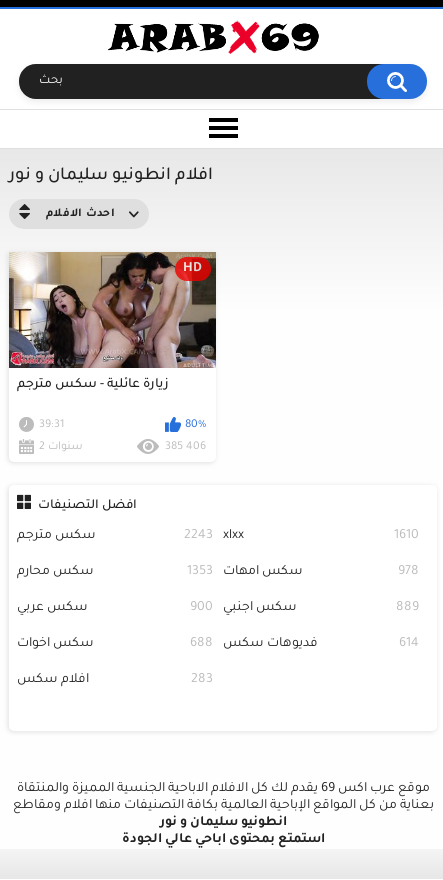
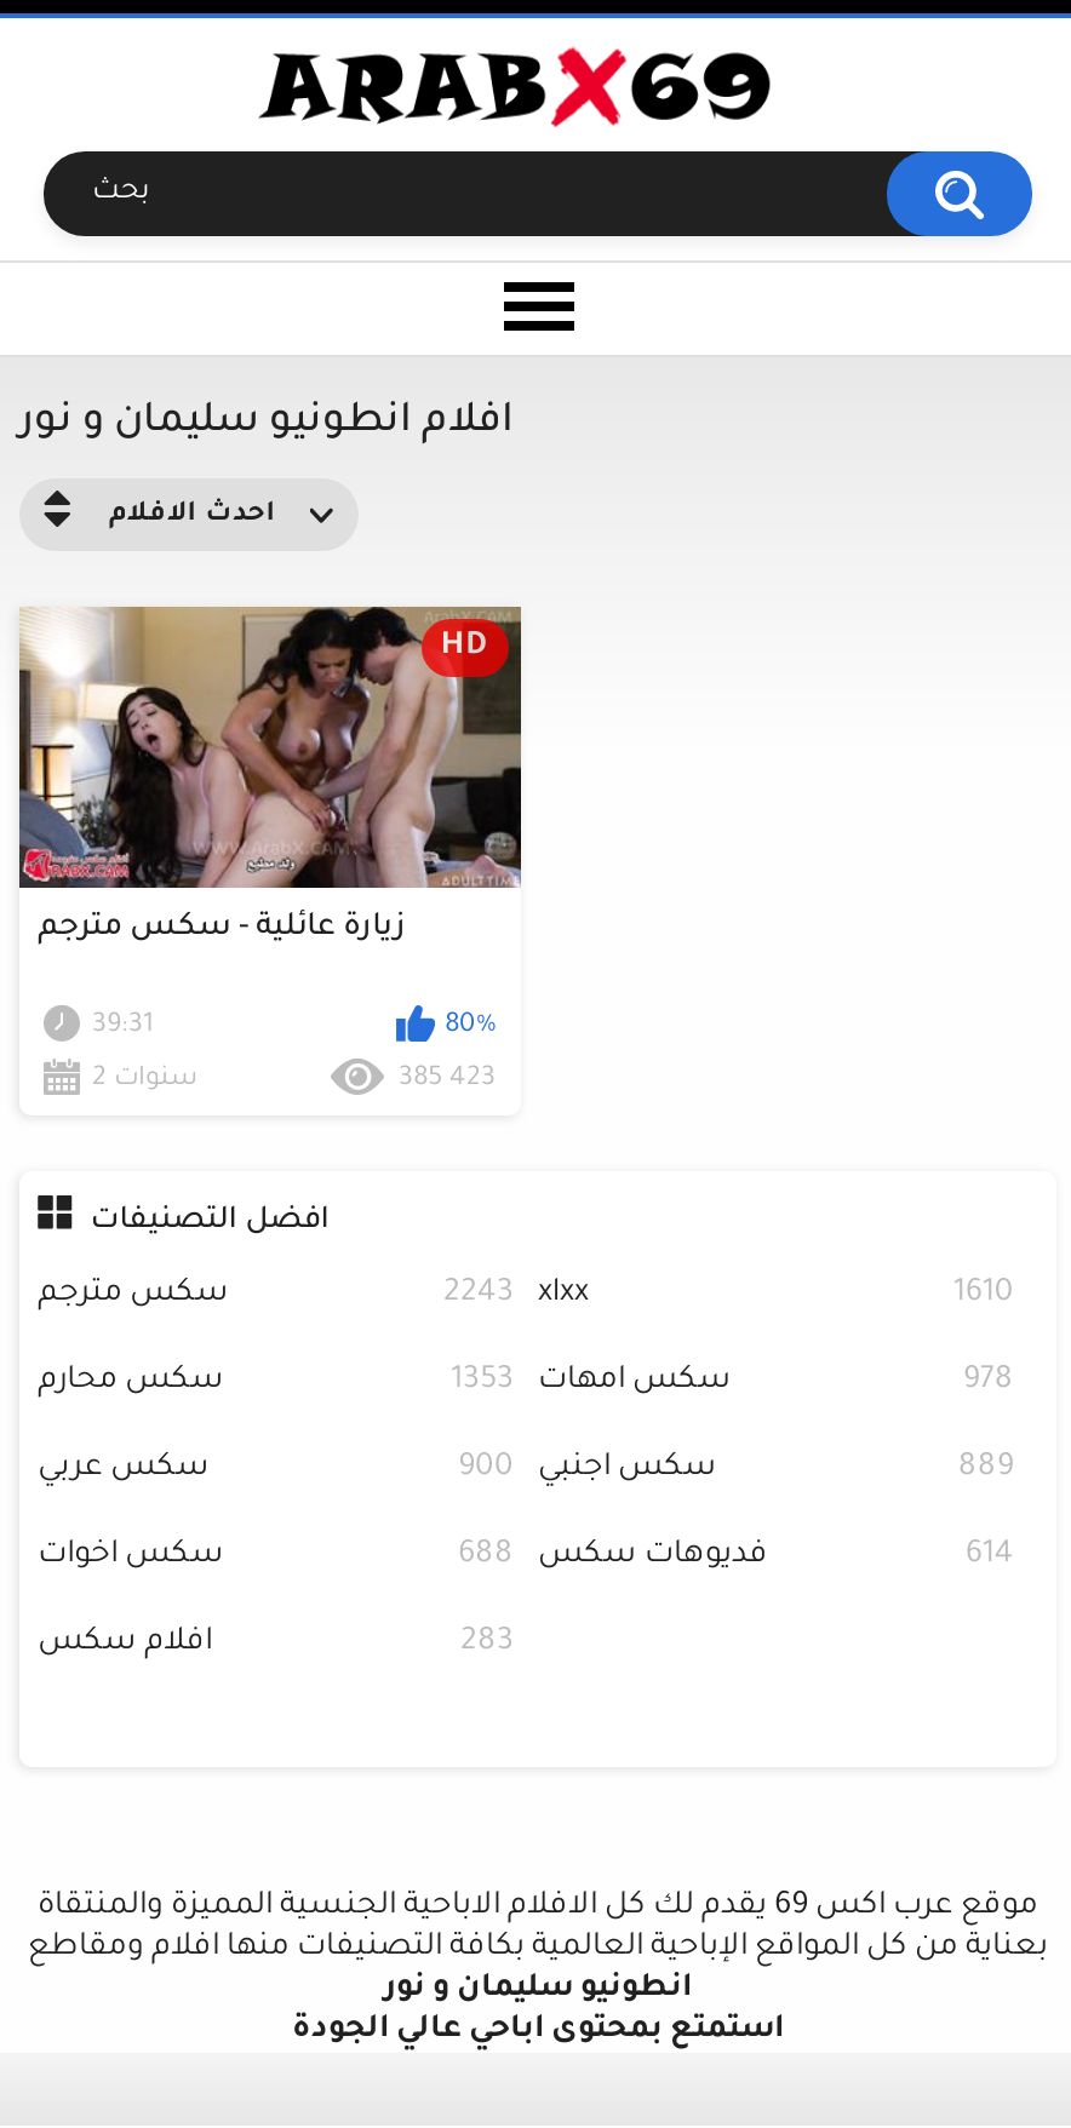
- 385 406
+ 385 423
